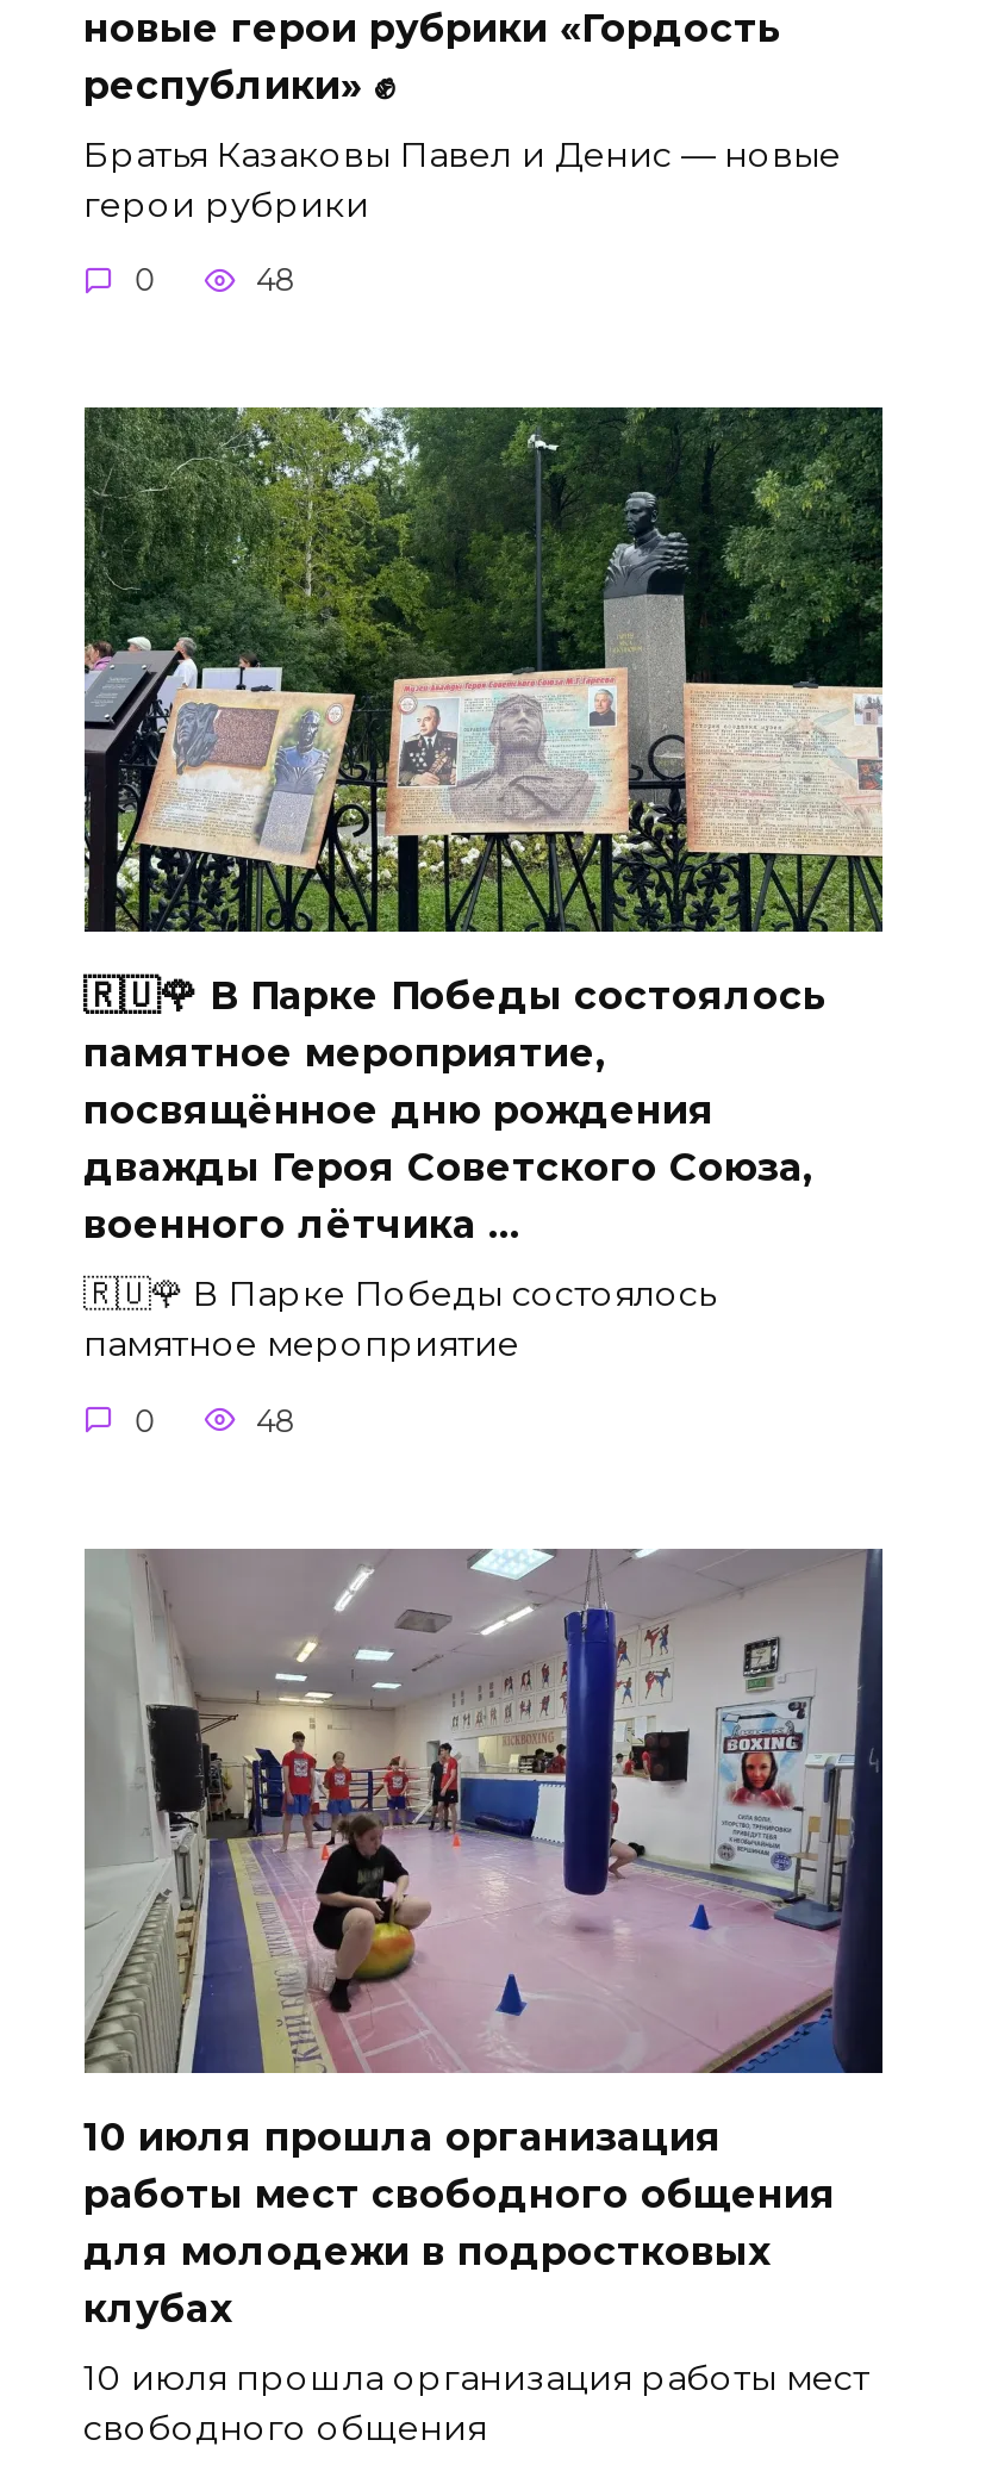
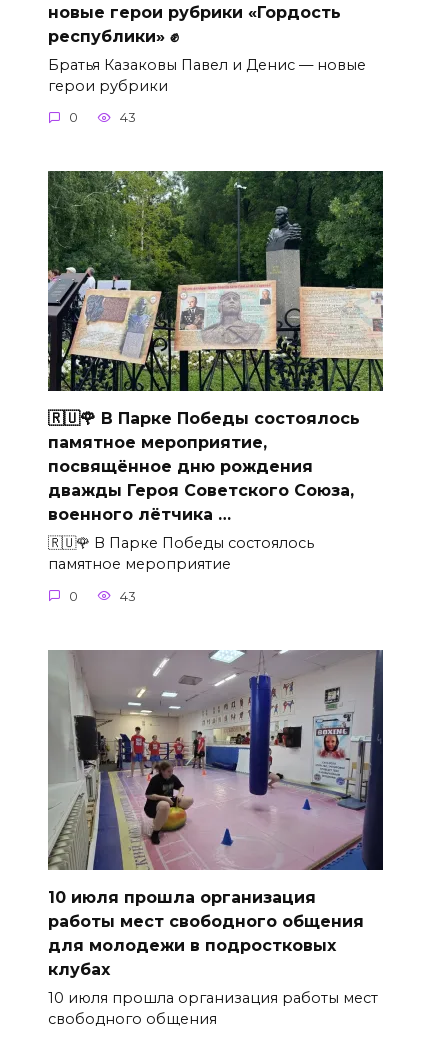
- 48
+ 43

- 48
+ 43
